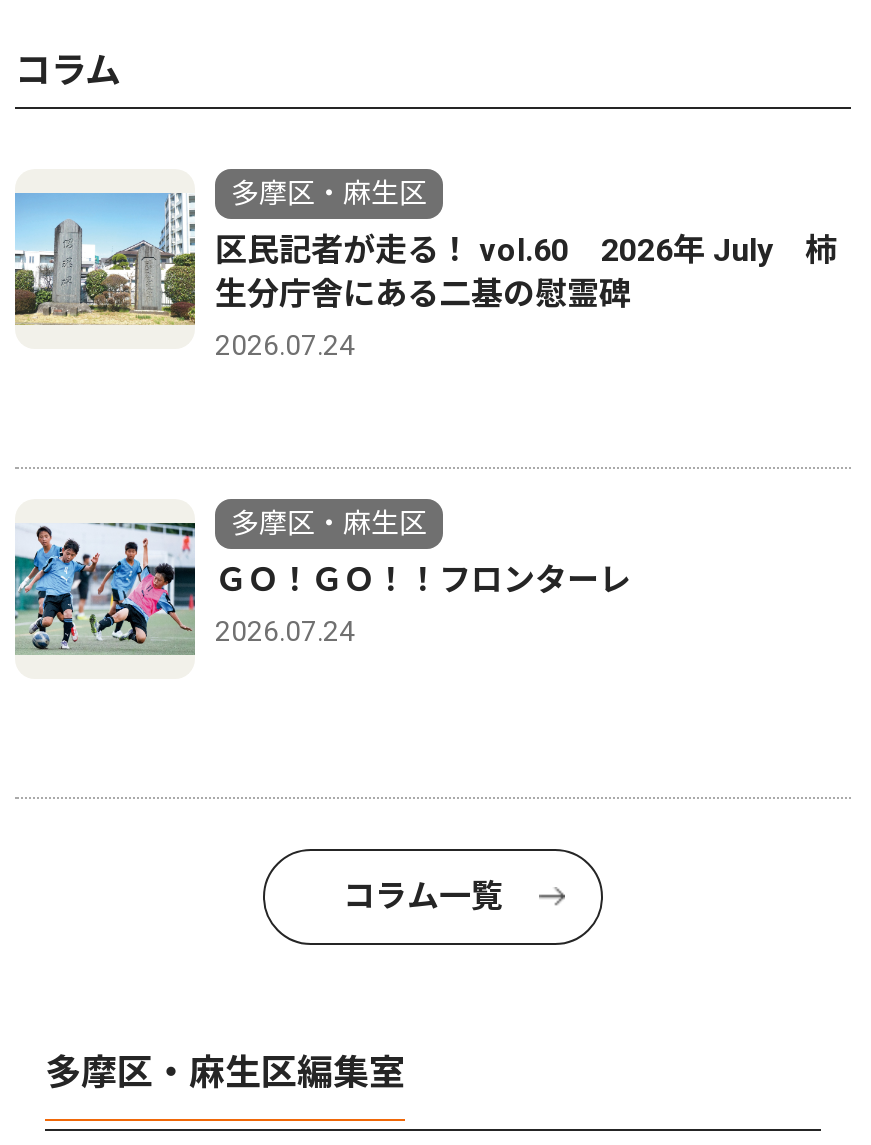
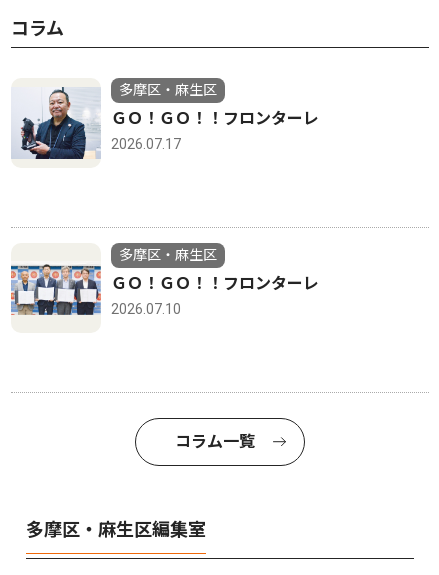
- [image]
- 区民記者が走る！ vol.60 2026年 July 柿
- 生分庁舎にある二基の慰霊碑
- 2026.07.24
+ [image]
+ ＧＯ！ＧＯ！！フロンターレ
+ 2026.07.17

- [image]
- 2026.07.24
+ [image]
+ 2026.07.10
